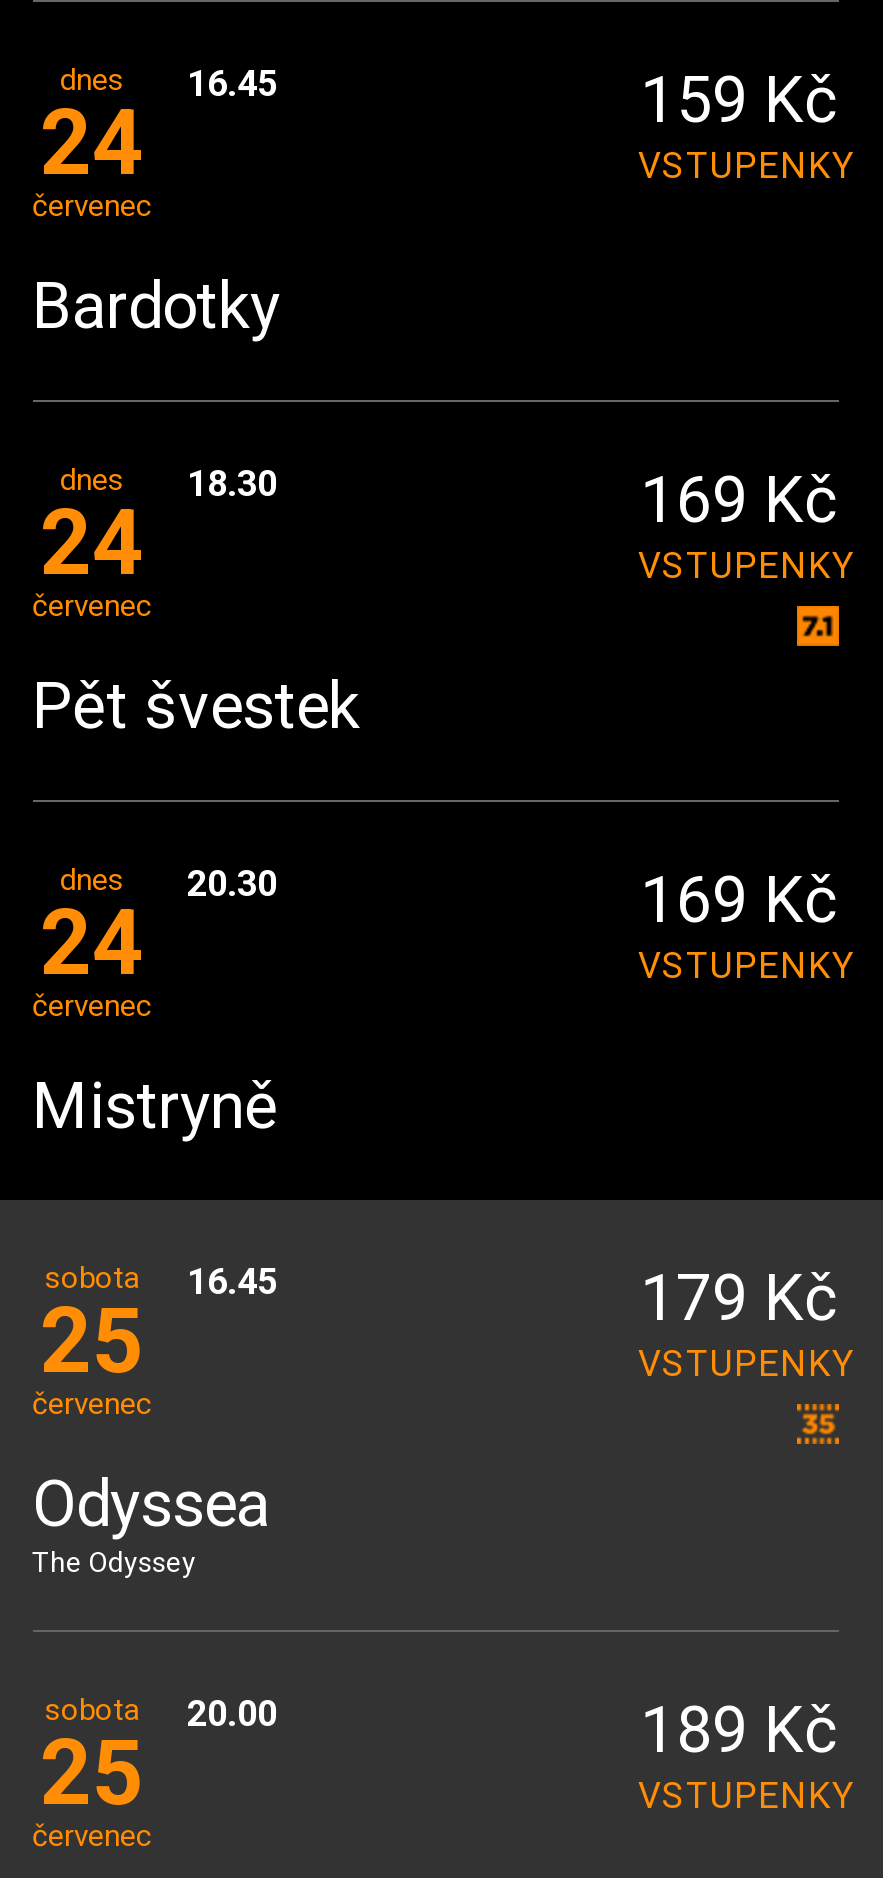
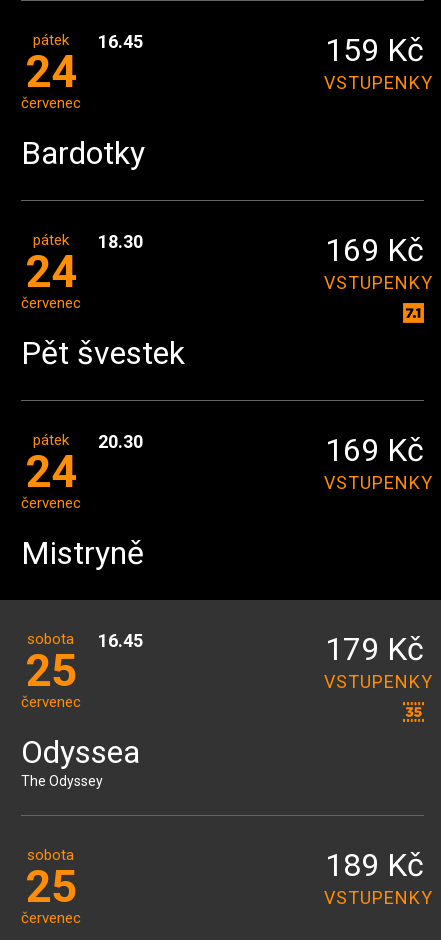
- dnes
+ pátek

- dnes
+ pátek

- dnes
+ pátek

- 20.00
